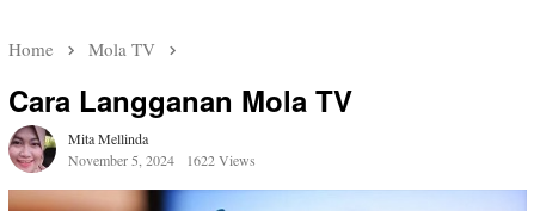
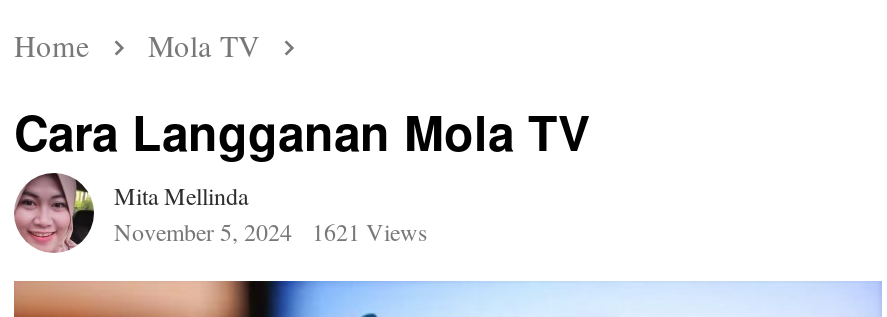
- November 5, 2024 1622 Views
+ November 5, 2024 1621 Views
